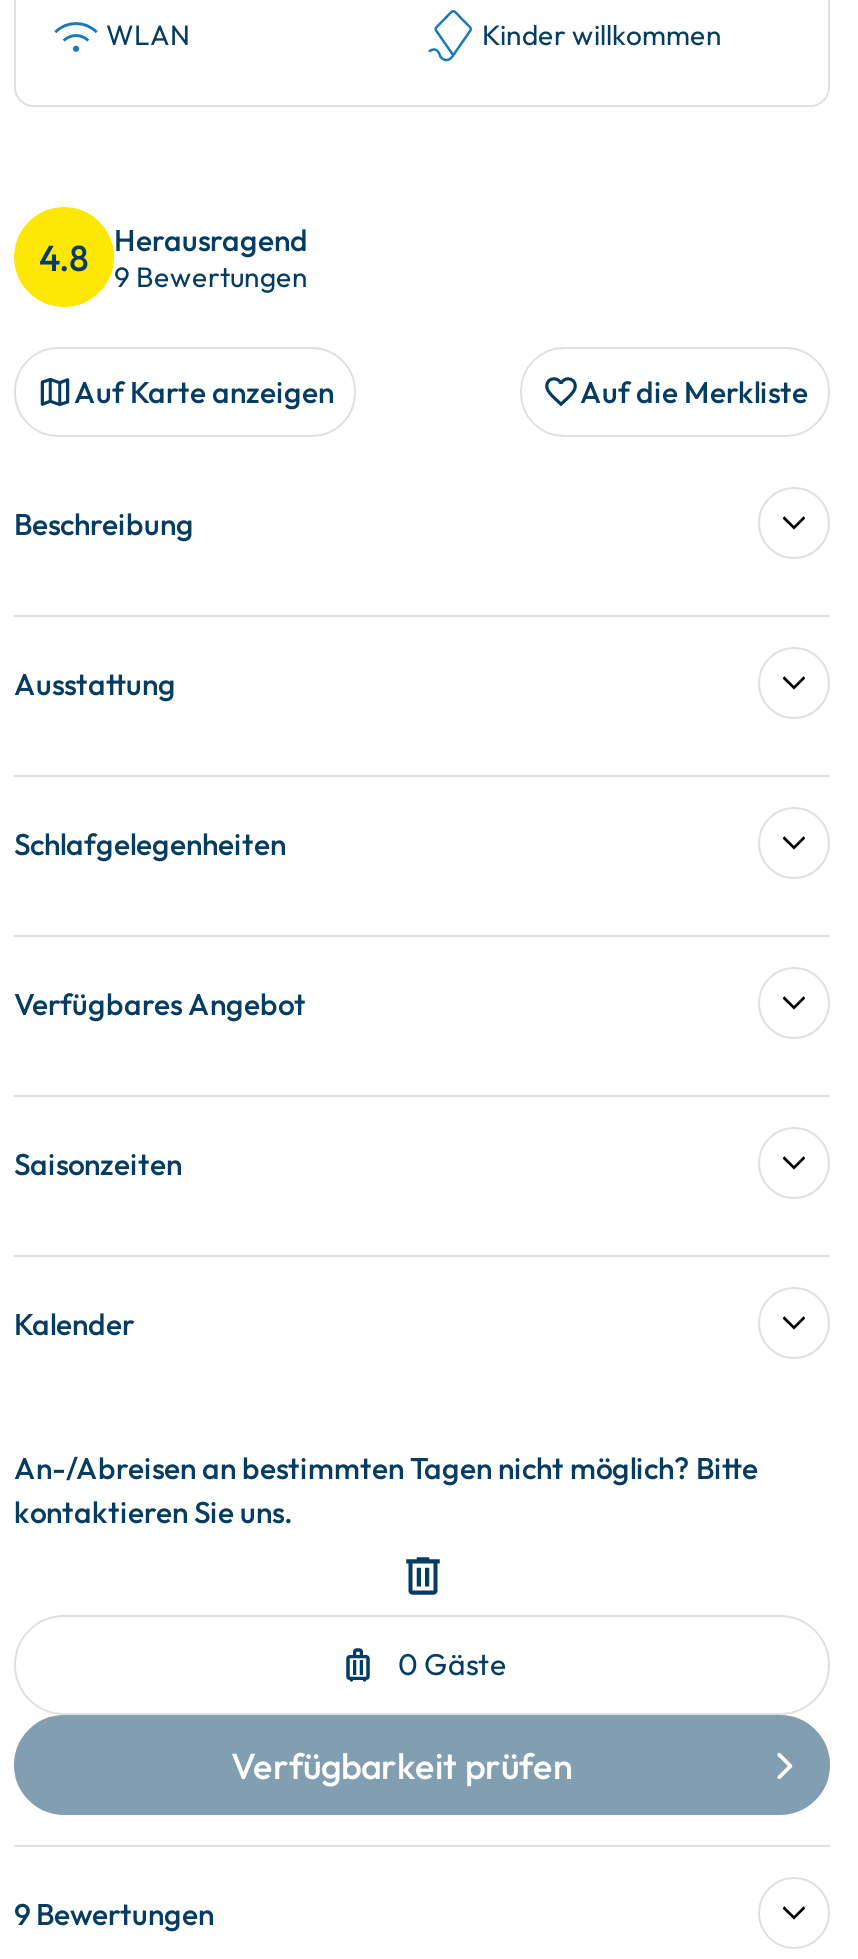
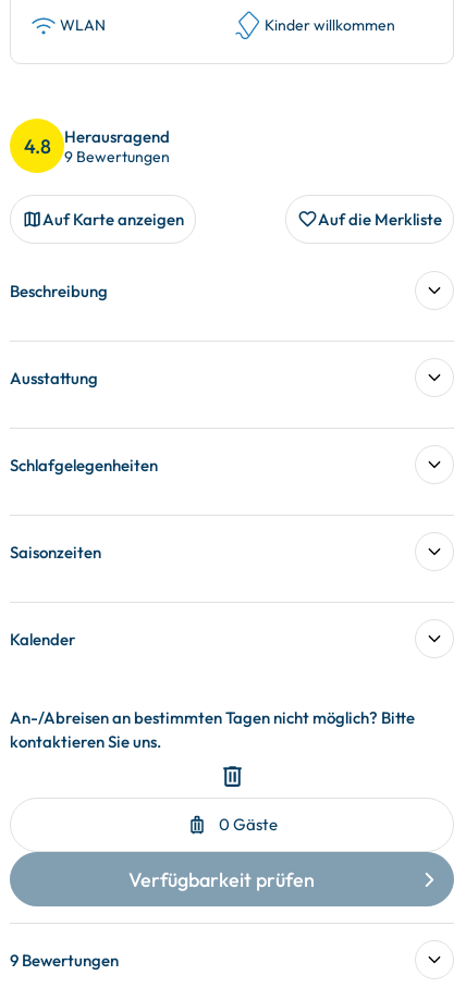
- Verfügbares Angebot
